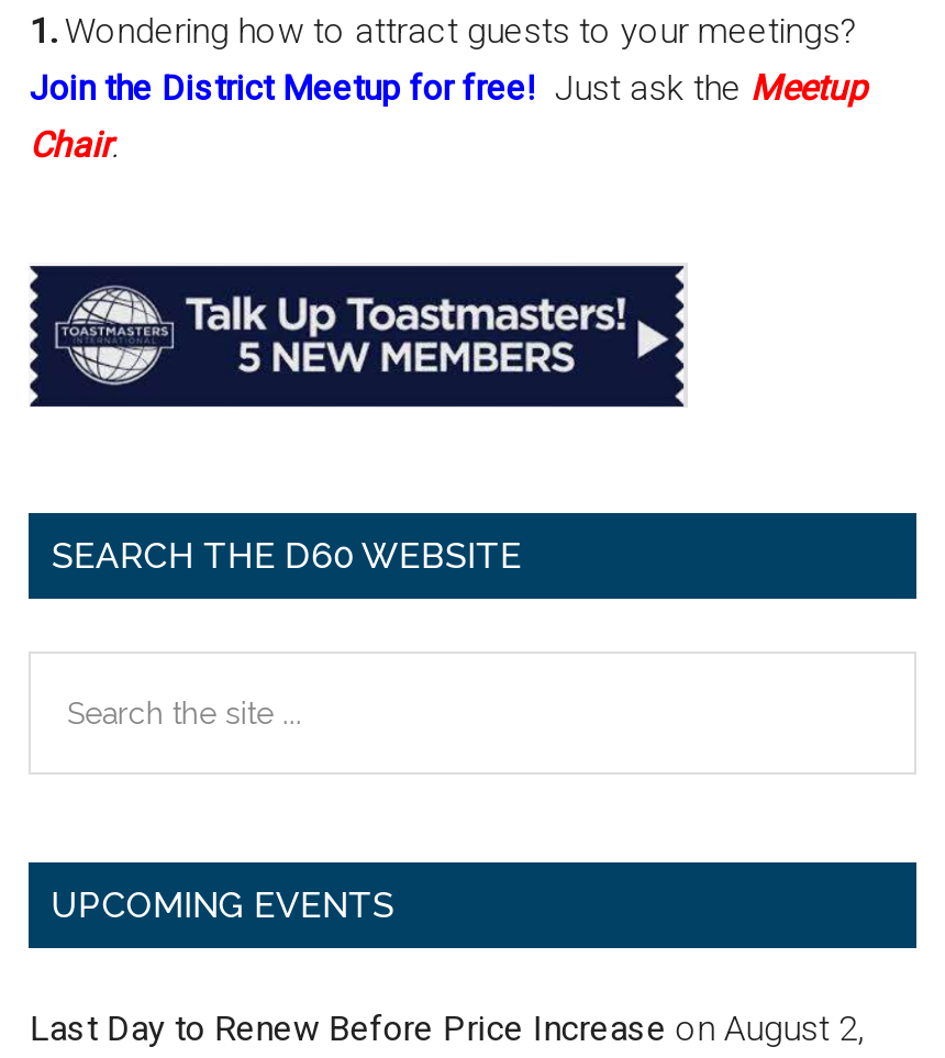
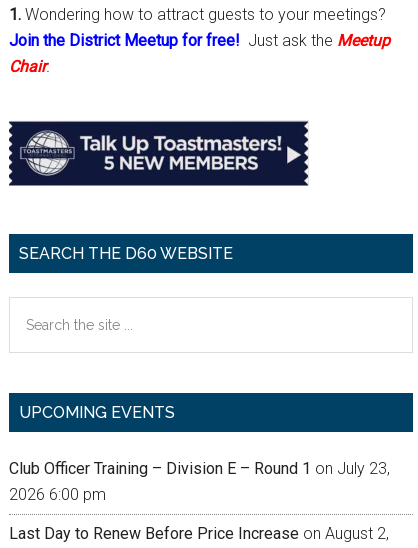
+ Club Officer Training – Division E – Round 1 on July 23,
+ 2026 6:00 pm
